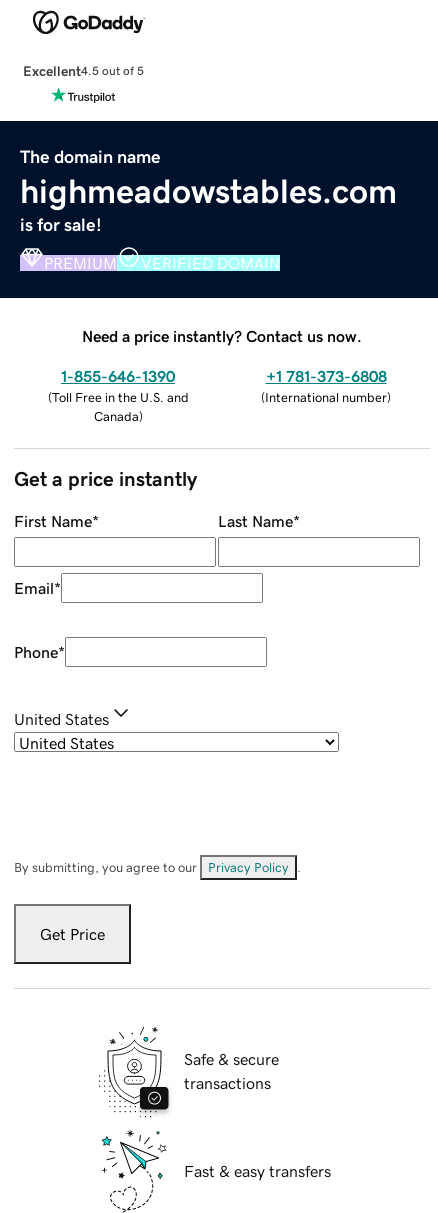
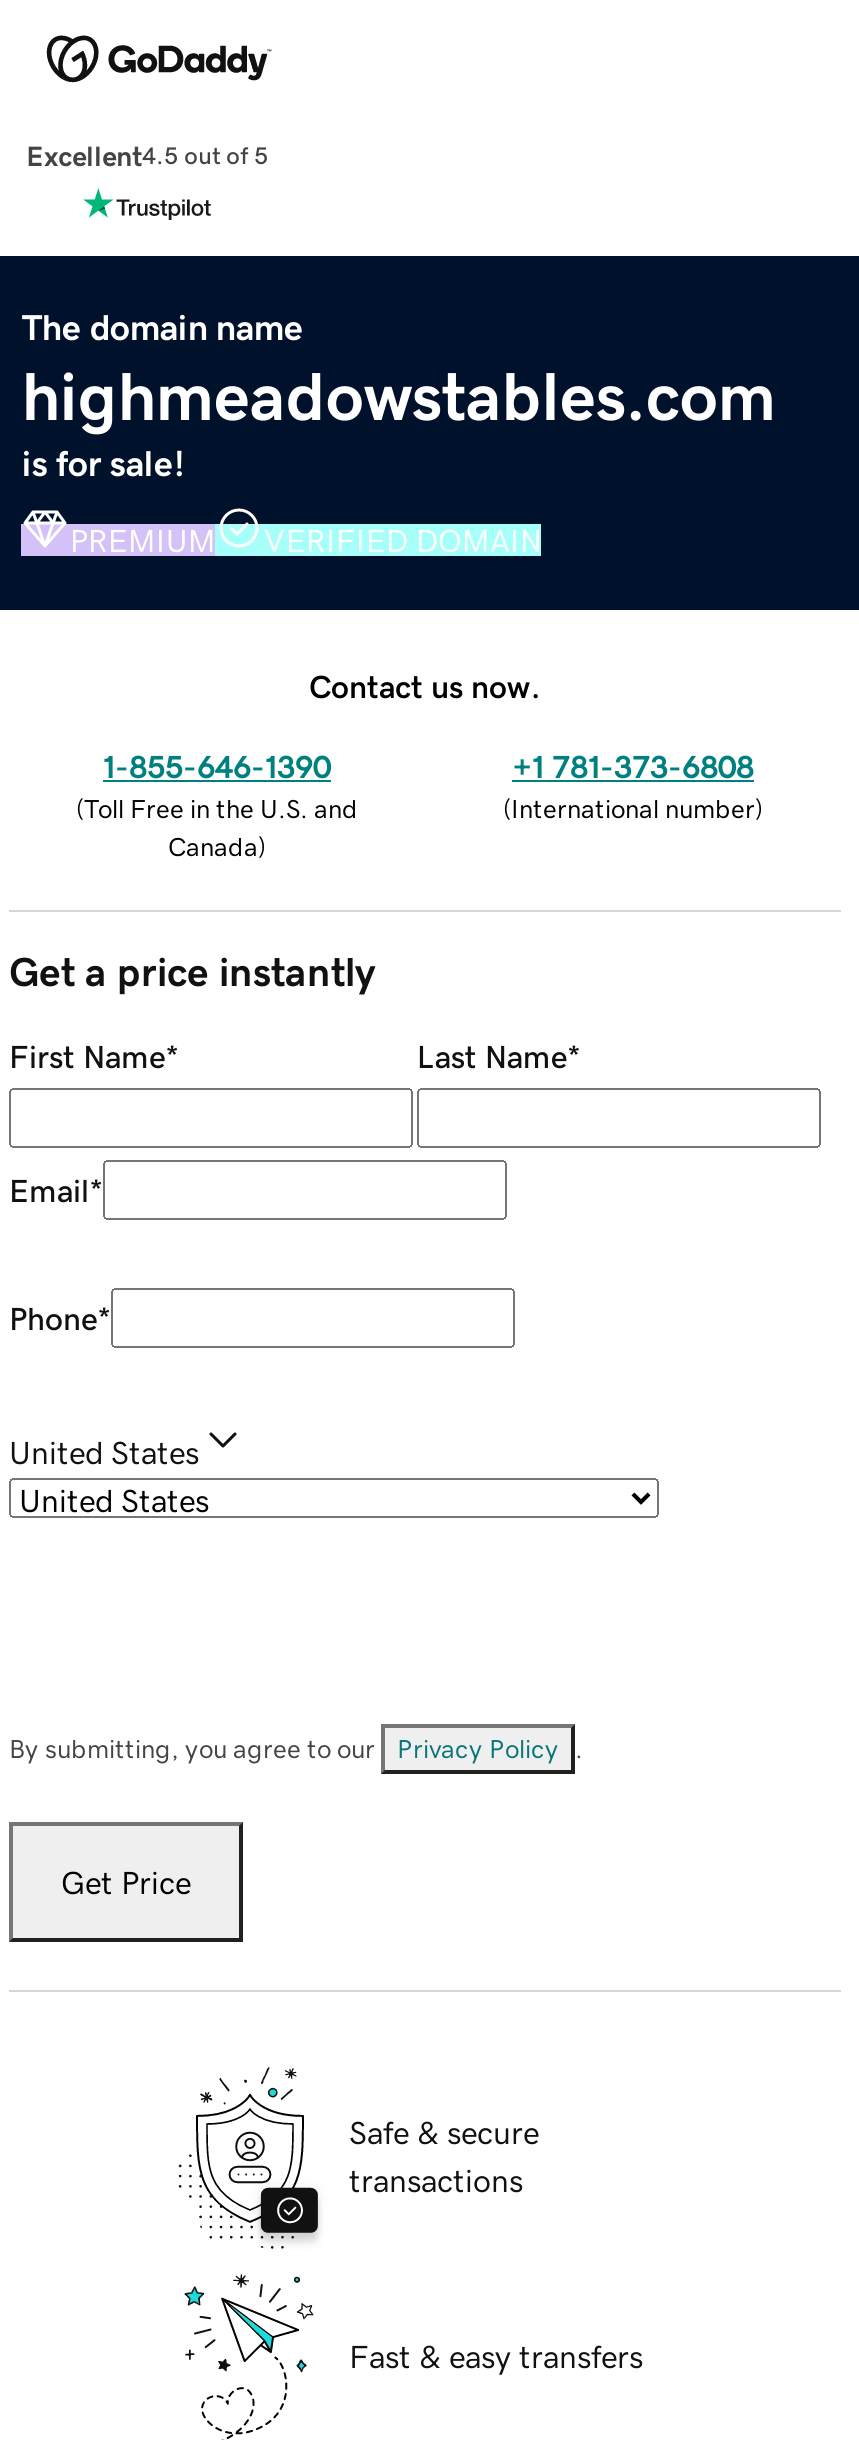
- Need a price instantly? Contact us now.
+ Contact us now.
